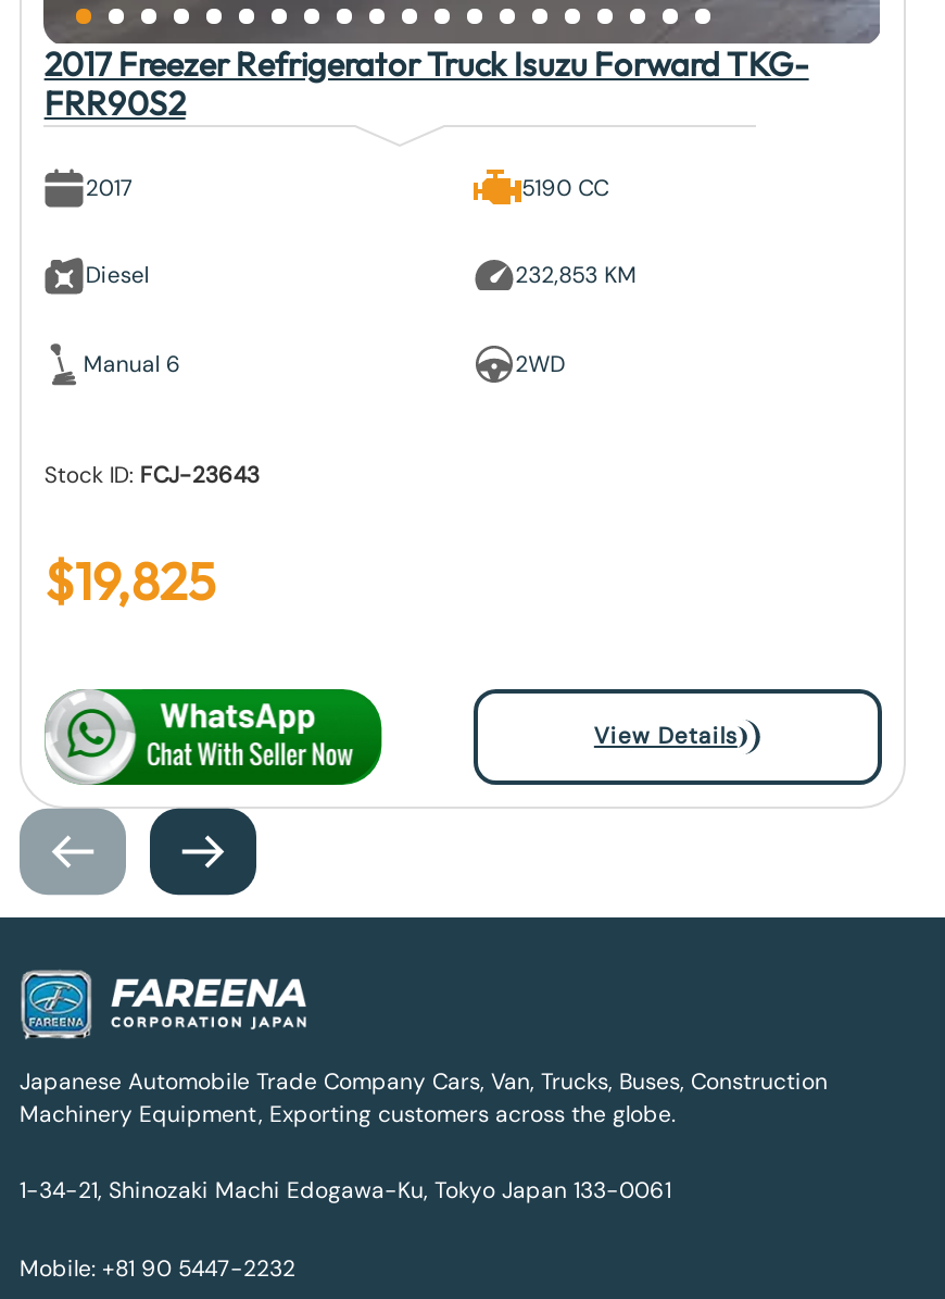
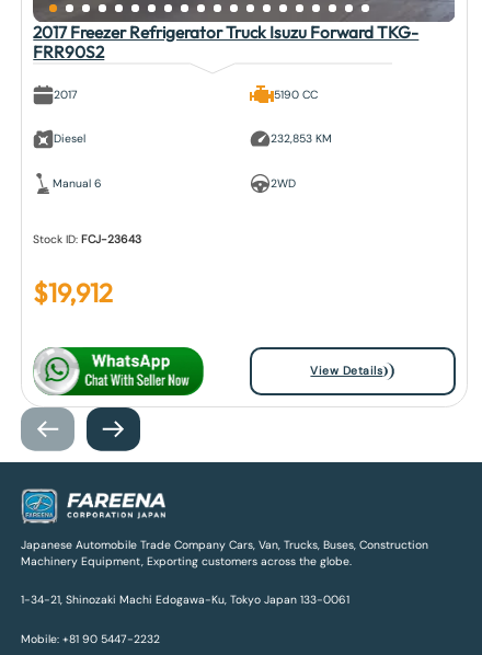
- $19,825
+ $19,912
